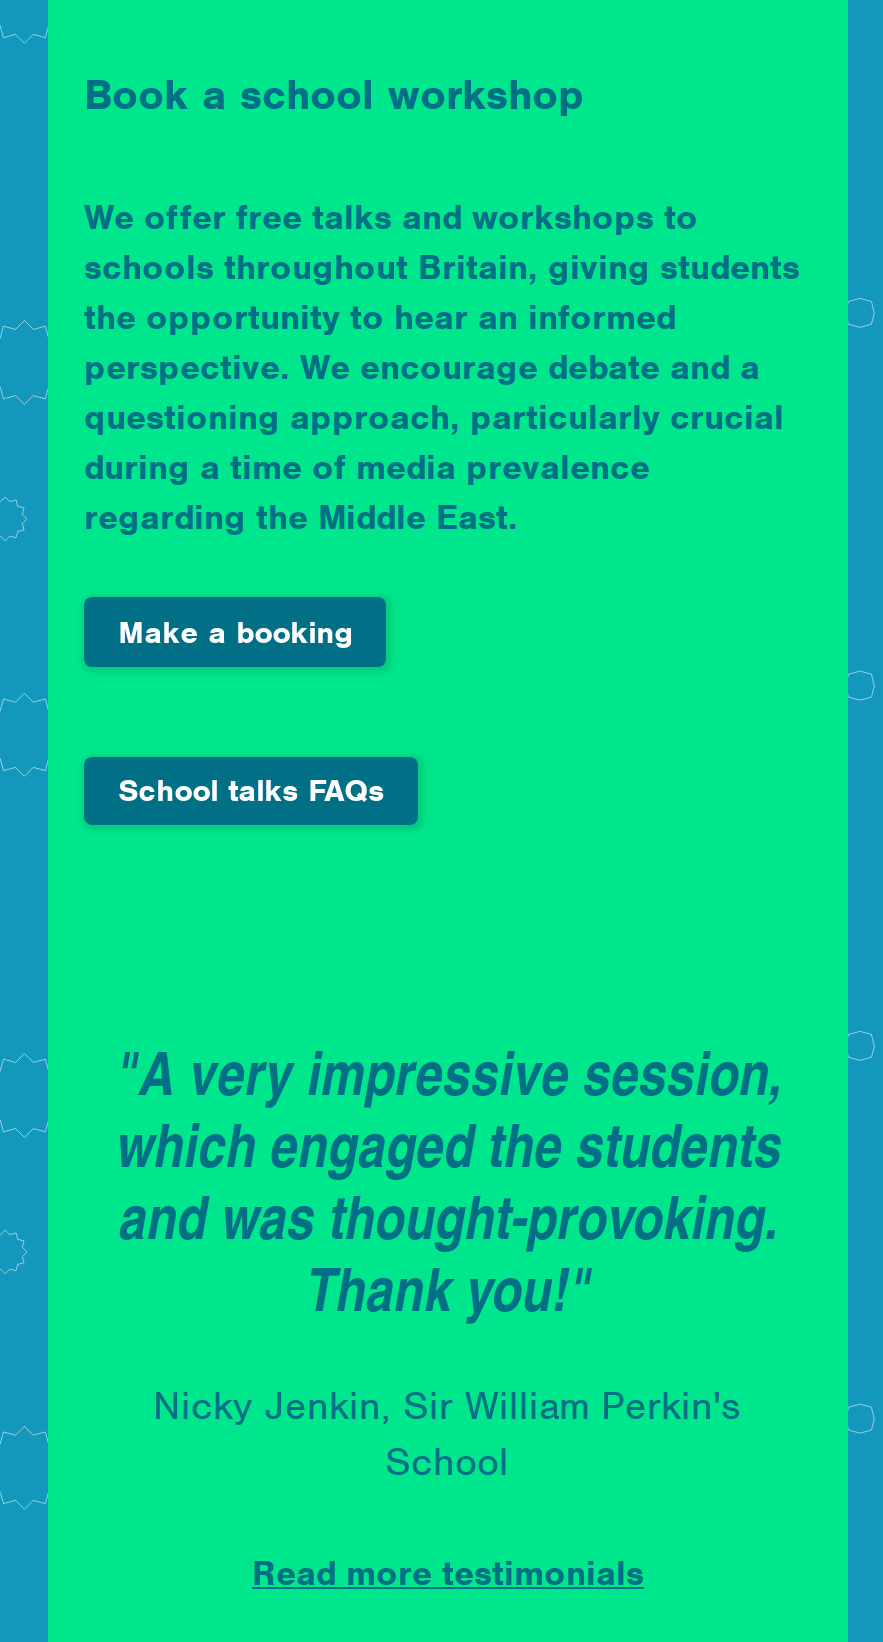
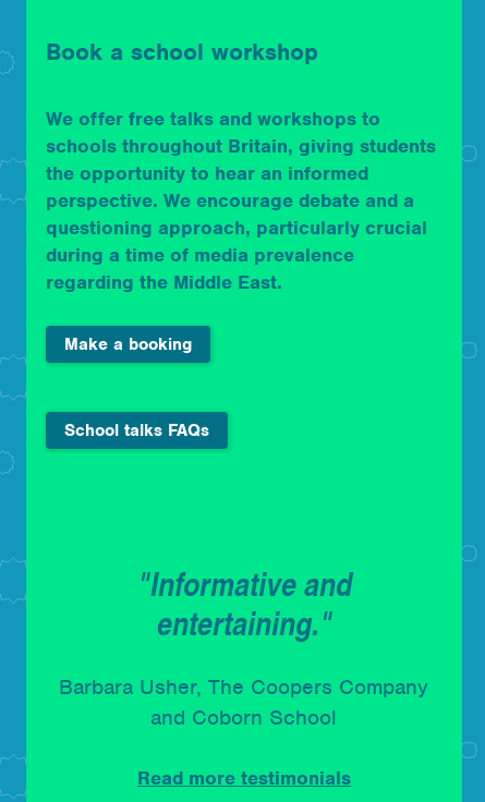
- "A very impressive session,
- which engaged the students
- and was thought-provoking.
- Thank you!"
+ "Informative and
+ entertaining."

- Nicky Jenkin, Sir William Perkin's
- School
+ Barbara Usher, The Coopers Company
+ and Coborn School
